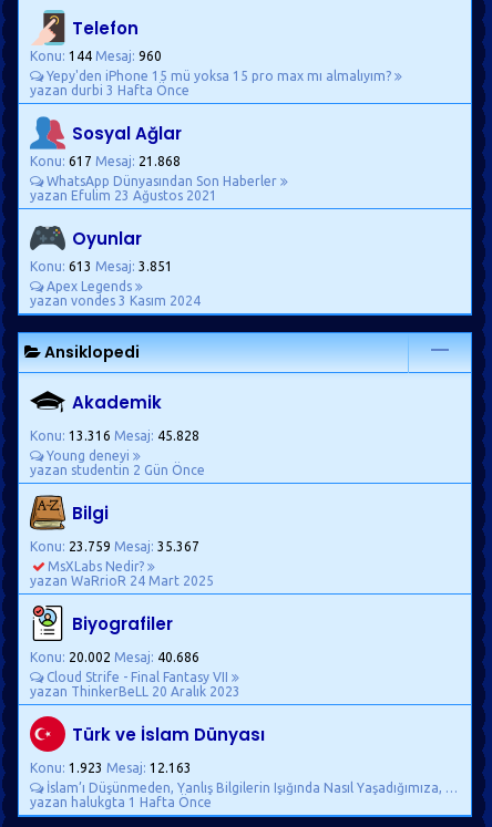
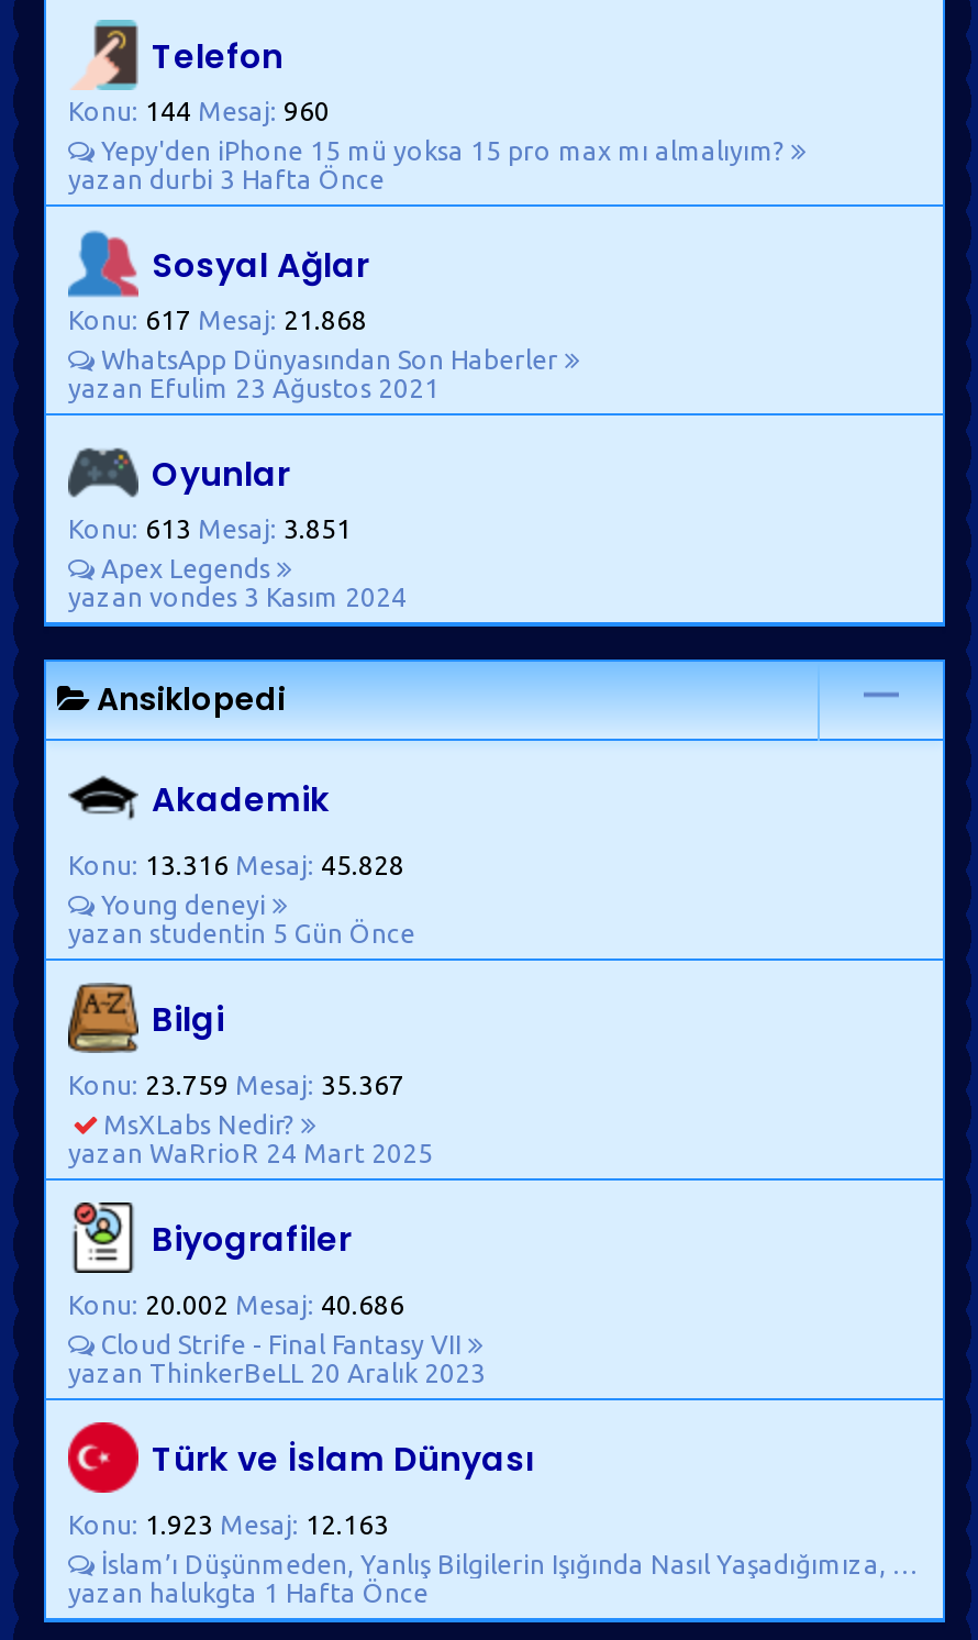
- yazan studentin 2 Gün Önce
+ yazan studentin 5 Gün Önce
